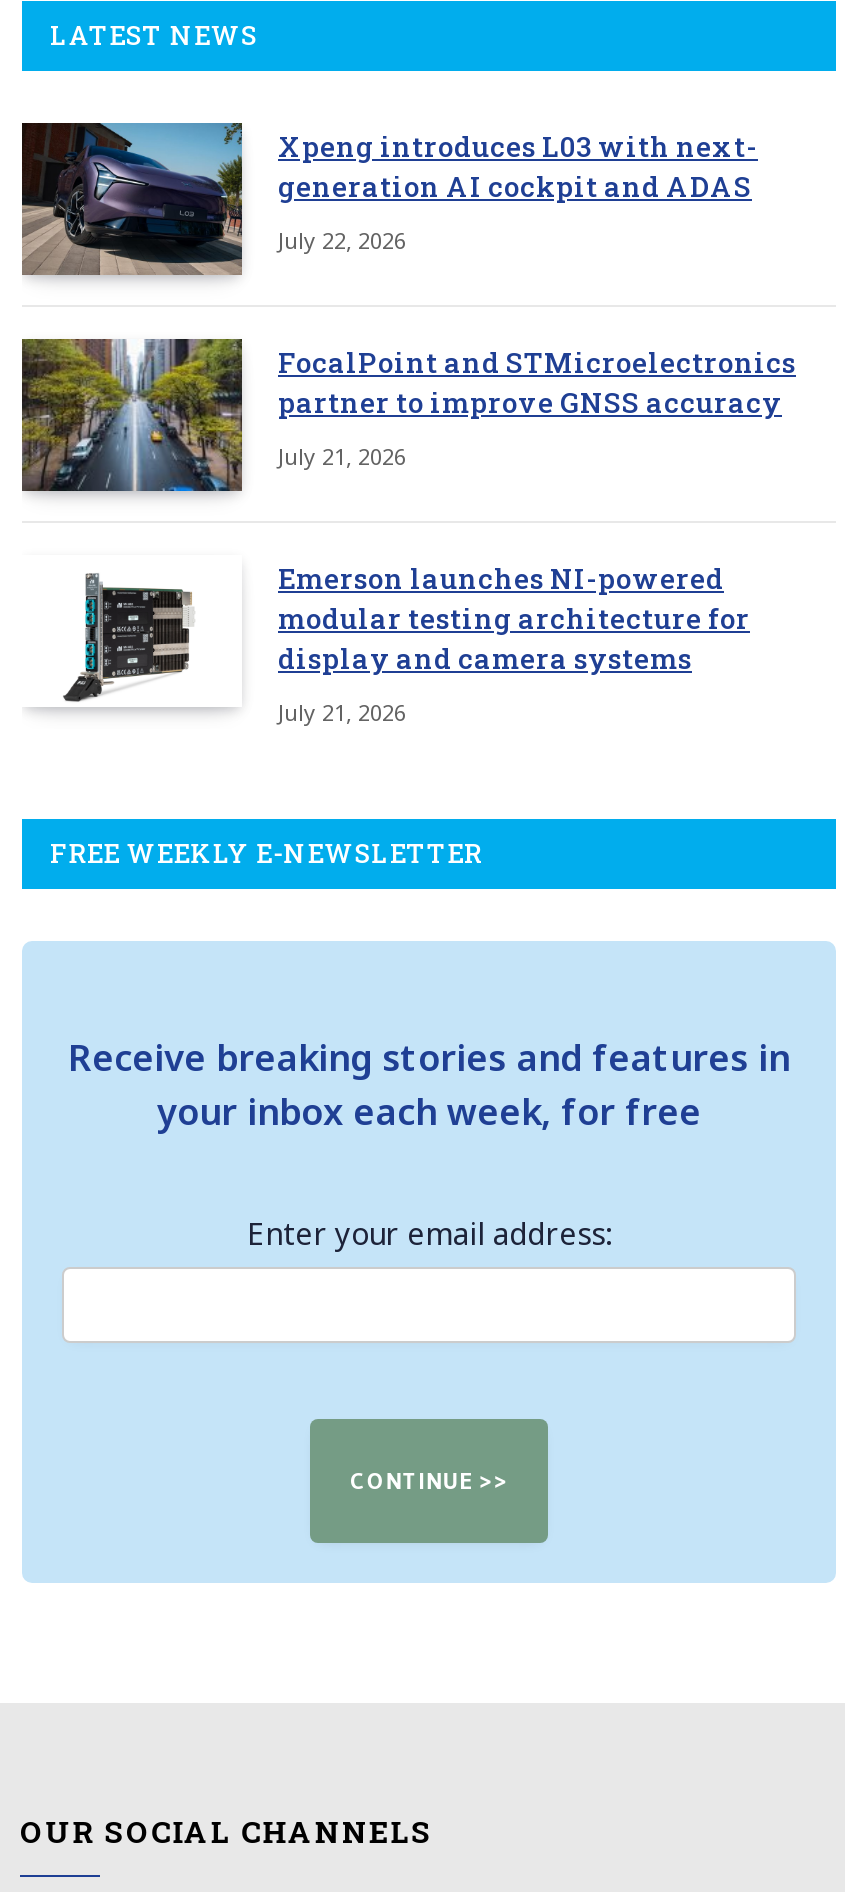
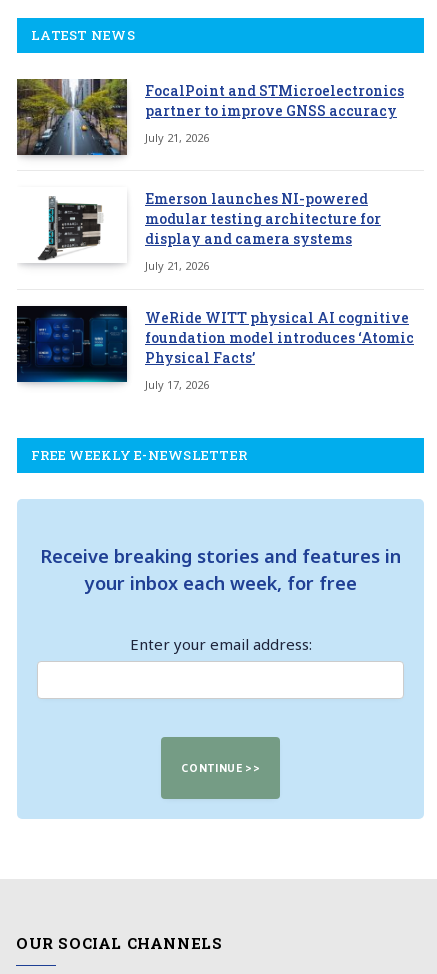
- [image]
- Xpeng introduces L03 with next-
- generation AI cockpit and ADAS
- July 22, 2026

moved up: [image] | FocalPoint and STMicroelectronics | partner to improve GNSS accuracy | July 21, 2026 | Emerson launches NI-powered | modular testing architecture for | display and camera systems | July 21, 2026

+ [image]
+ WeRide WITT physical AI cognitive
+ foundation model introduces ‘Atomic
+ Physical Facts’
+ July 17, 2026
